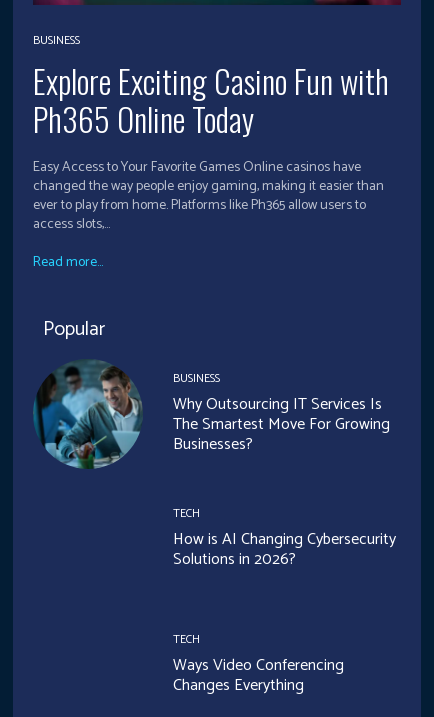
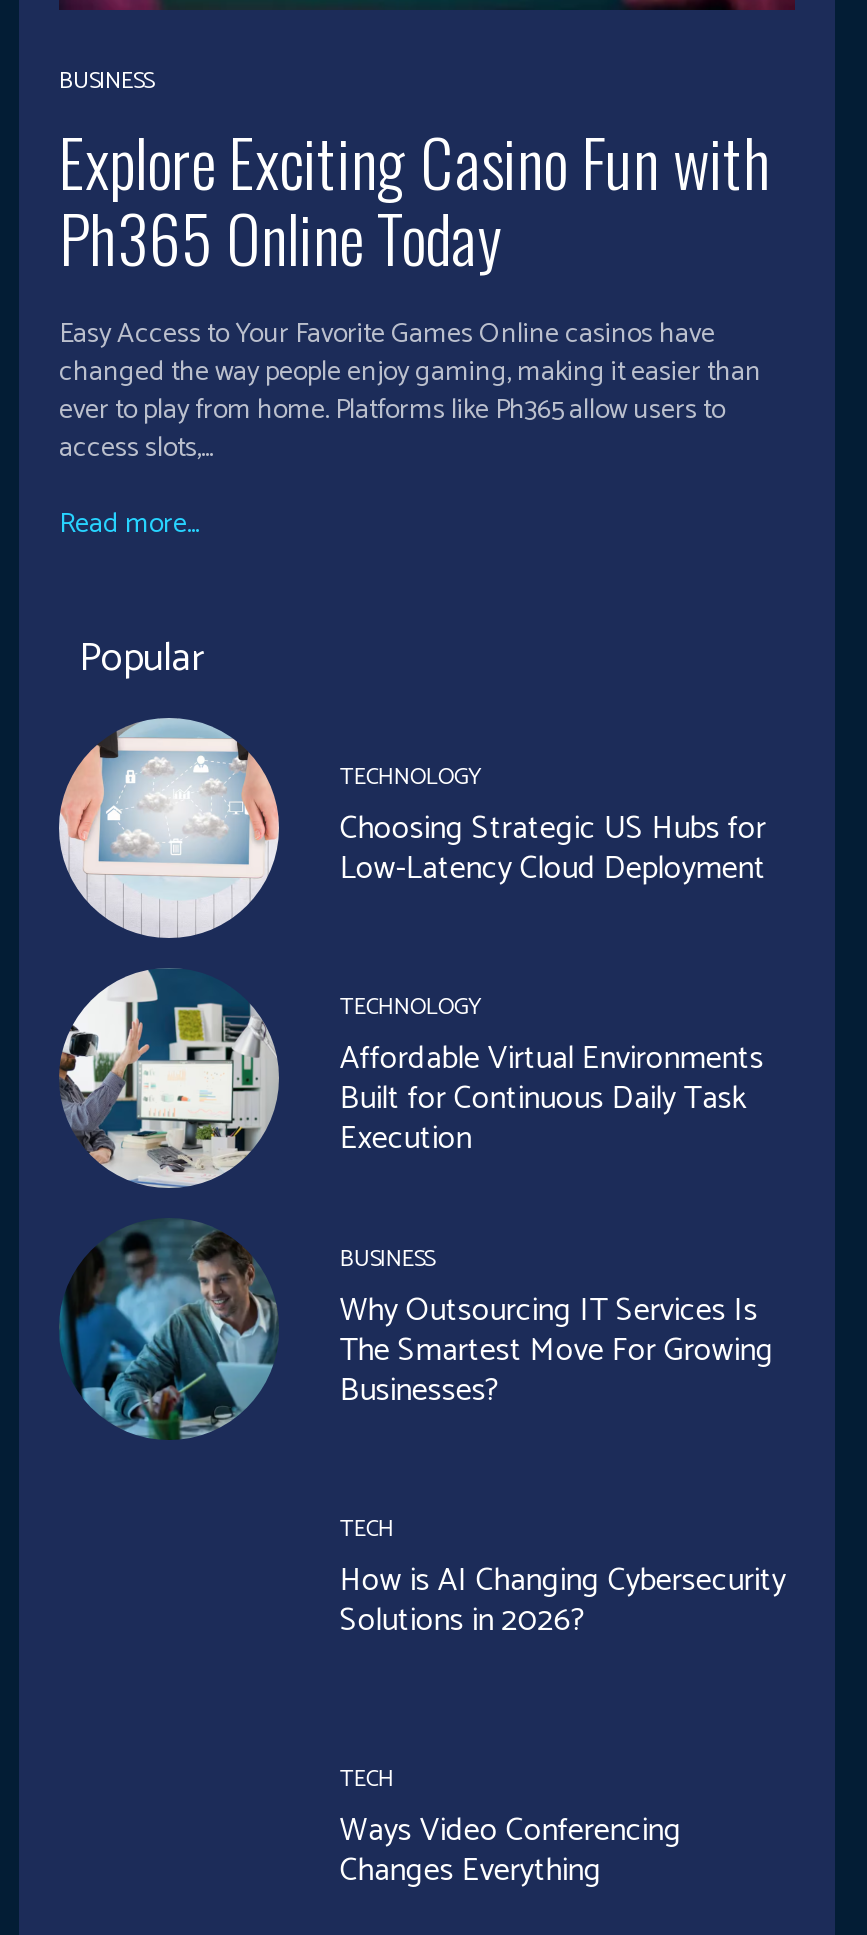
+ [image]
+ TECHNOLOGY
+ Choosing Strategic US Hubs for
+ Low-Latency Cloud Deployment
+ TECHNOLOGY
+ Affordable Virtual Environments
+ Built for Continuous Daily Task
+ Execution

+ [image]
